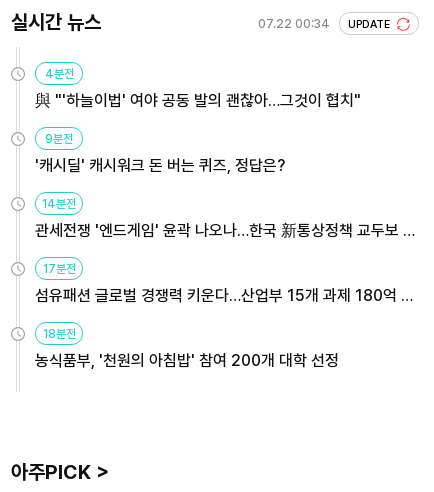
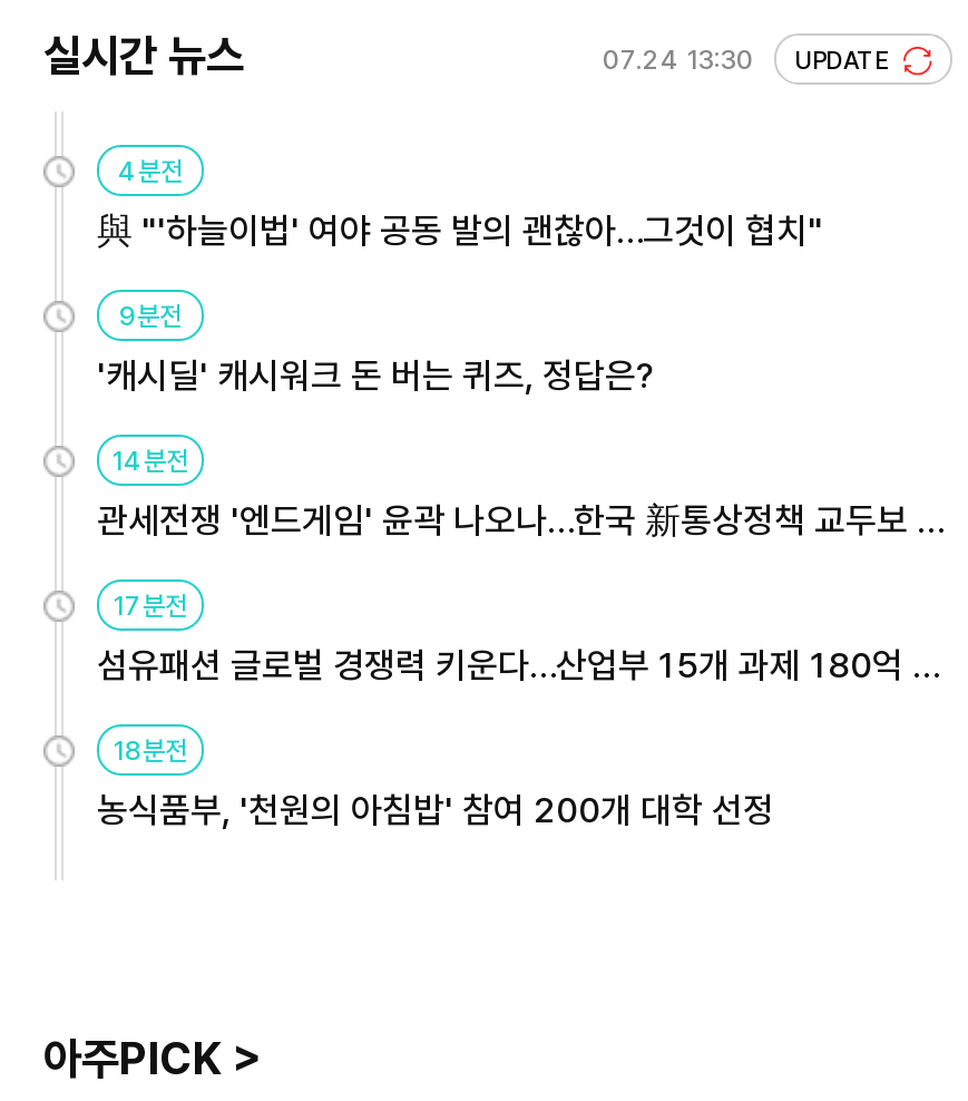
- 07.22 00:34 UPDATE
+ 07.24 13:30 UPDATE
